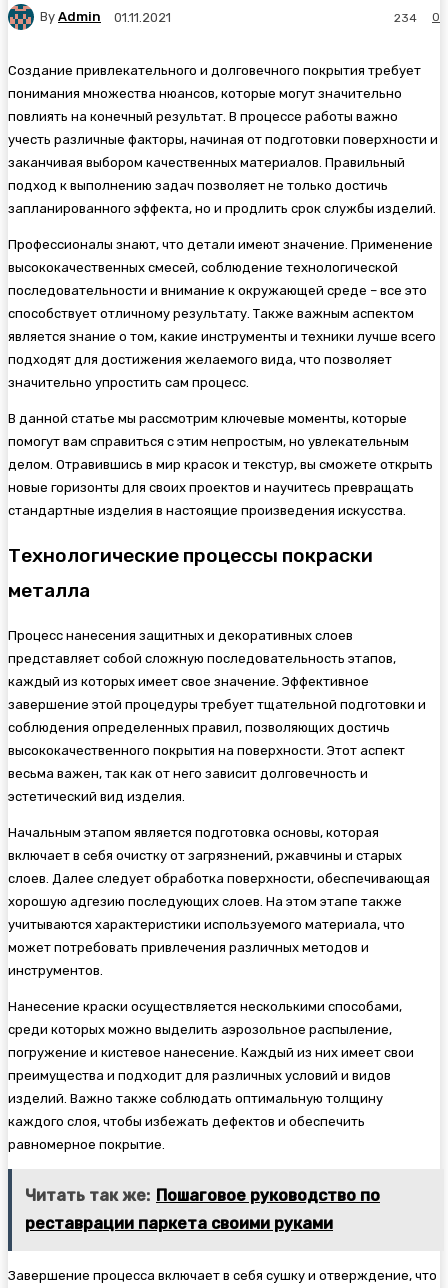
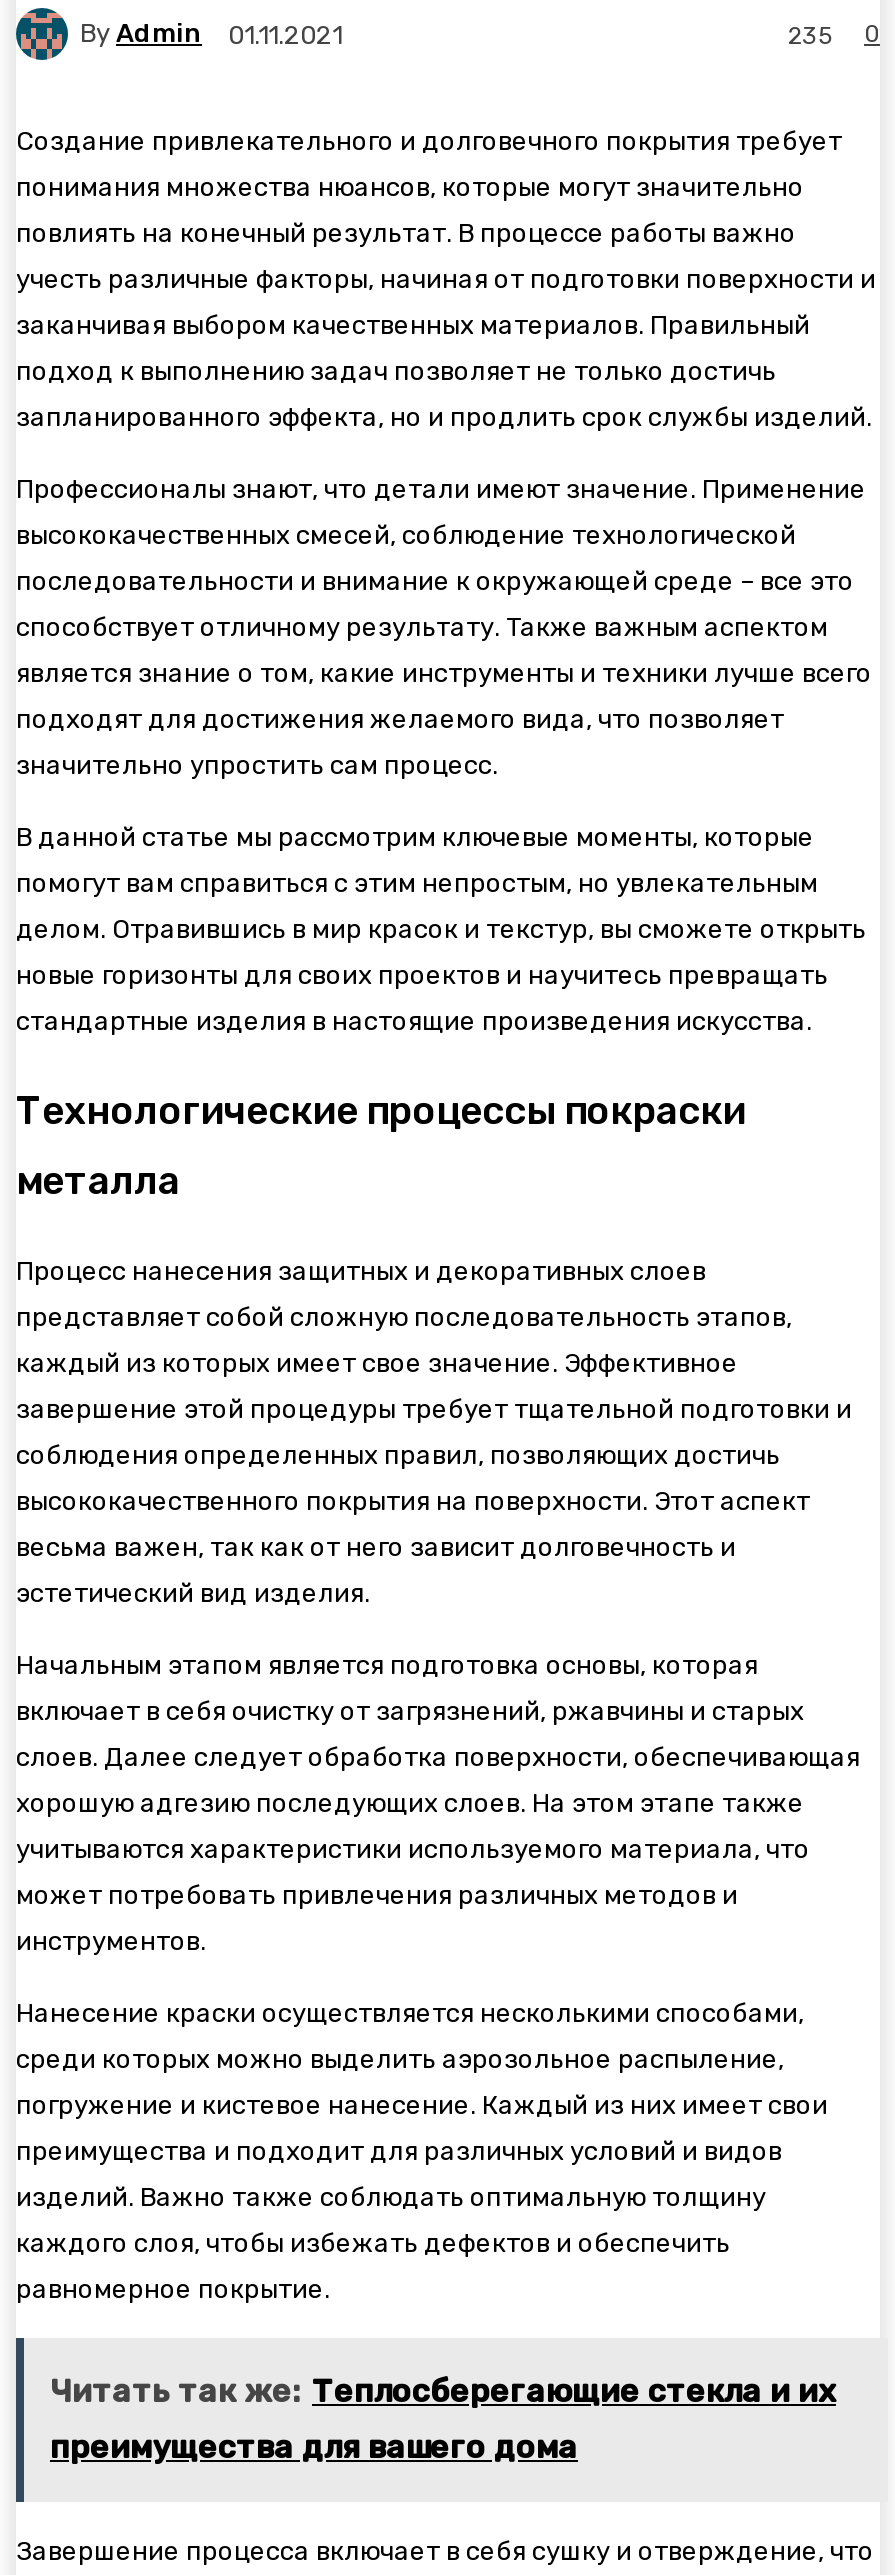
- 234 0
+ 235 0

- Читать так же: Пошаговое руководство по
+ Читать так же: Теплосберегающие стекла и их

- реставрации паркета своими руками
+ преимущества для вашего дома
